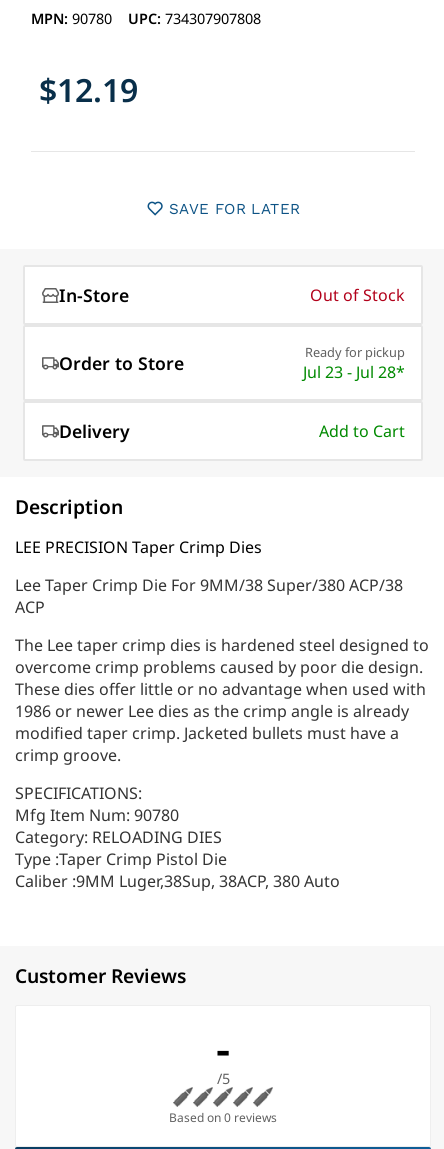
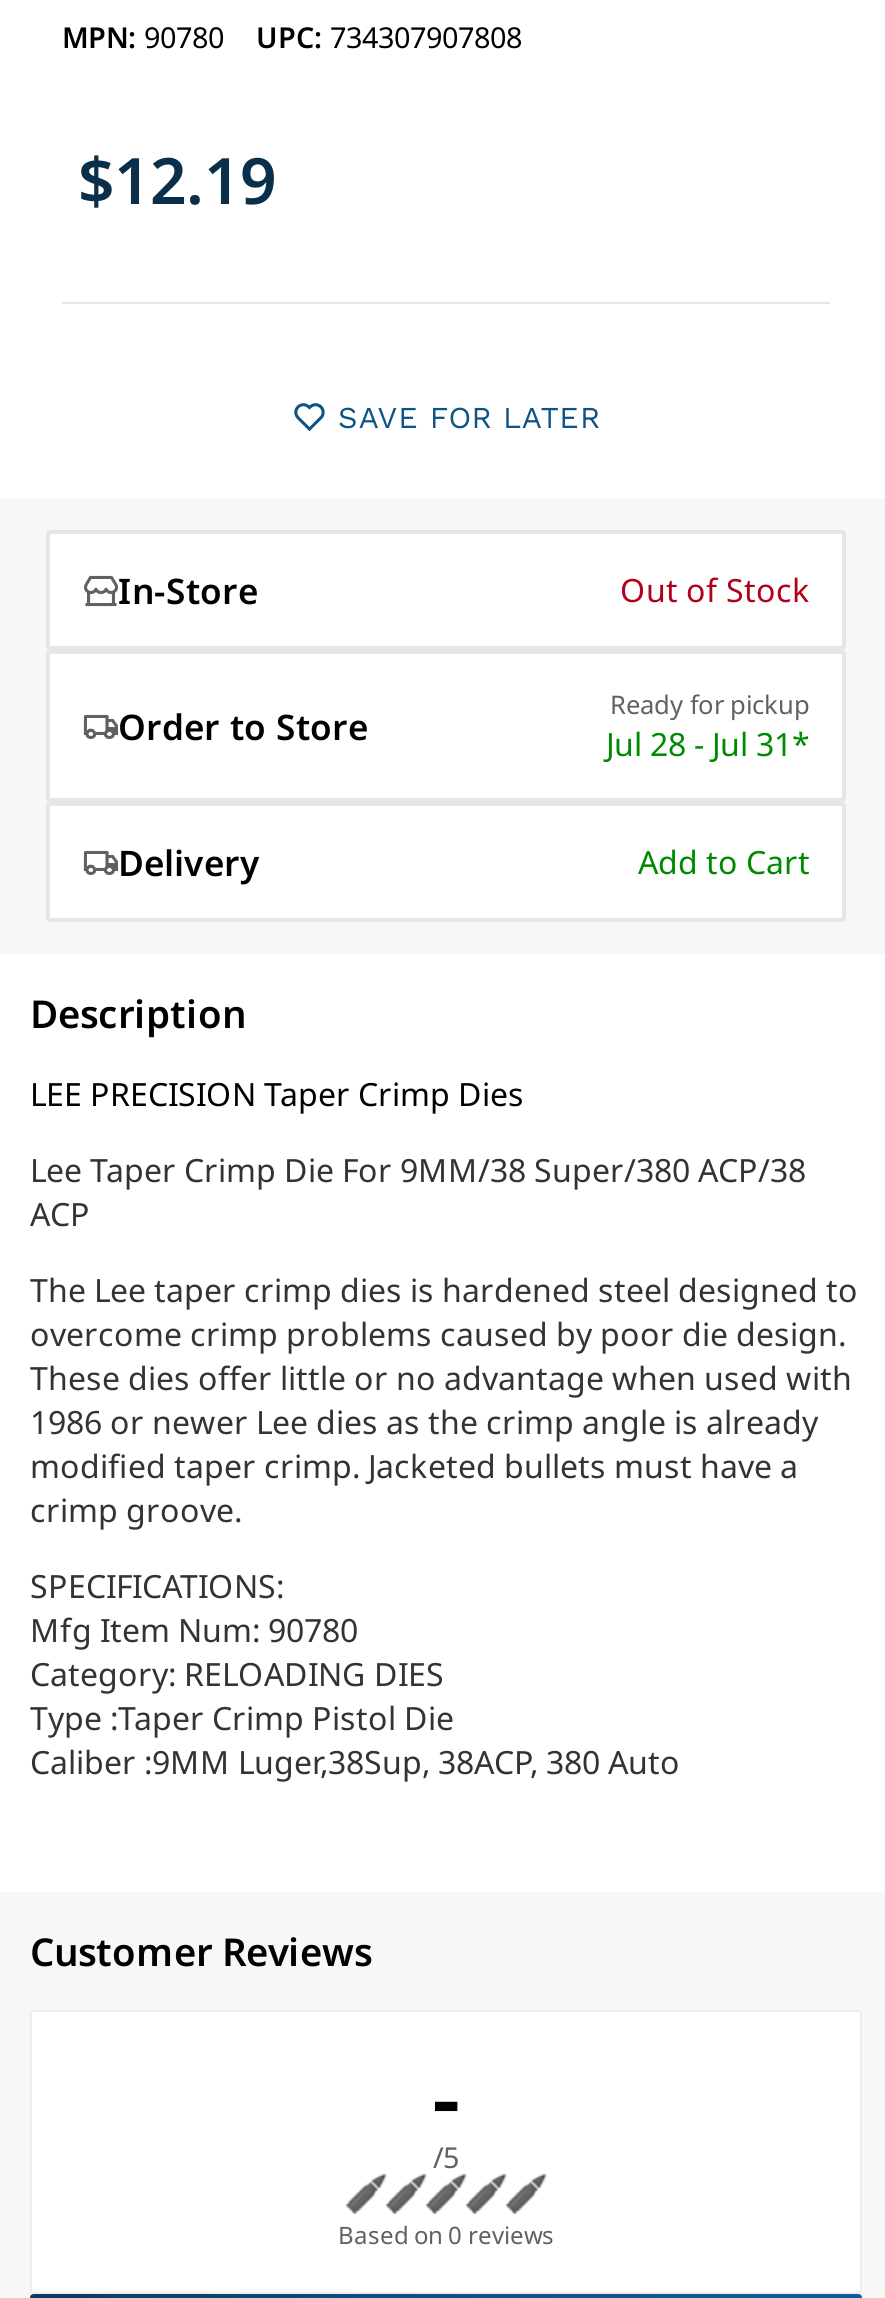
- Jul 23 - Jul 28*
+ Jul 28 - Jul 31*
